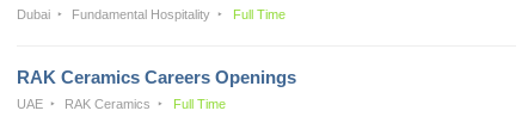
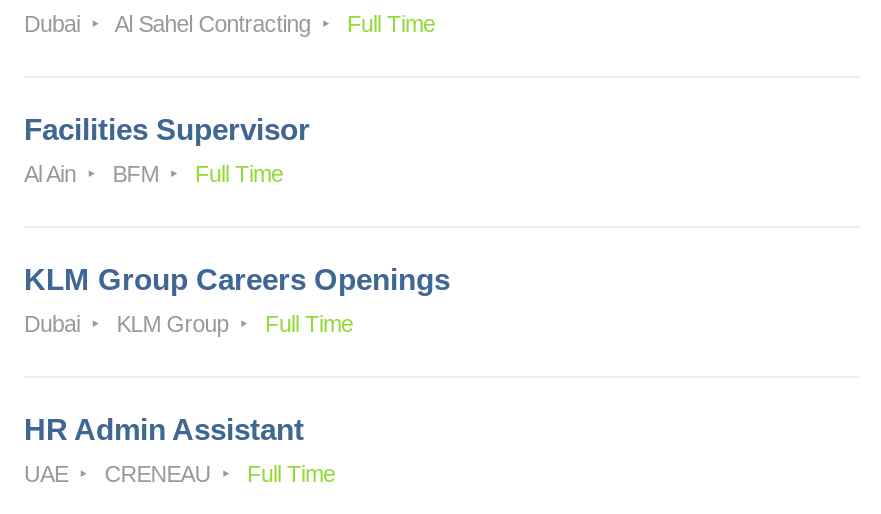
- Fundamental Hospitality
+ Al Sahel Contracting

- RAK Ceramics Careers Openings
+ Facilities Supervisor
+ Al Ain
+ BFM
+ Full Time
+ KLM Group Careers Openings
+ Dubai
+ KLM Group
+ Full Time
+ HR Admin Assistant

- RAK Ceramics
+ CRENEAU
